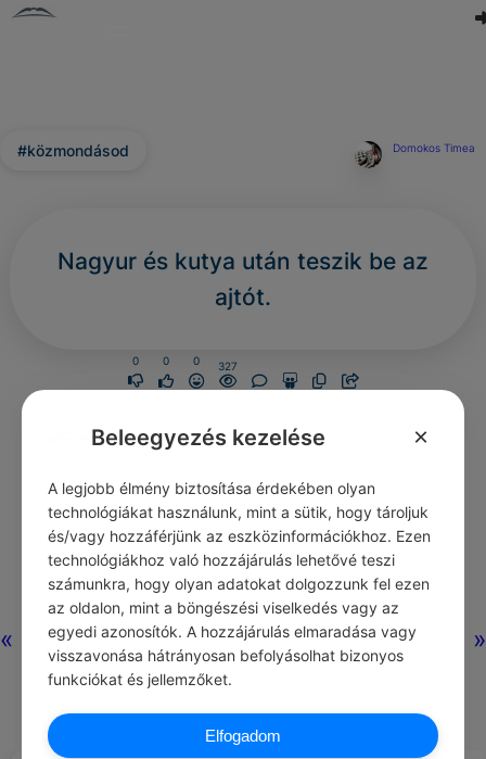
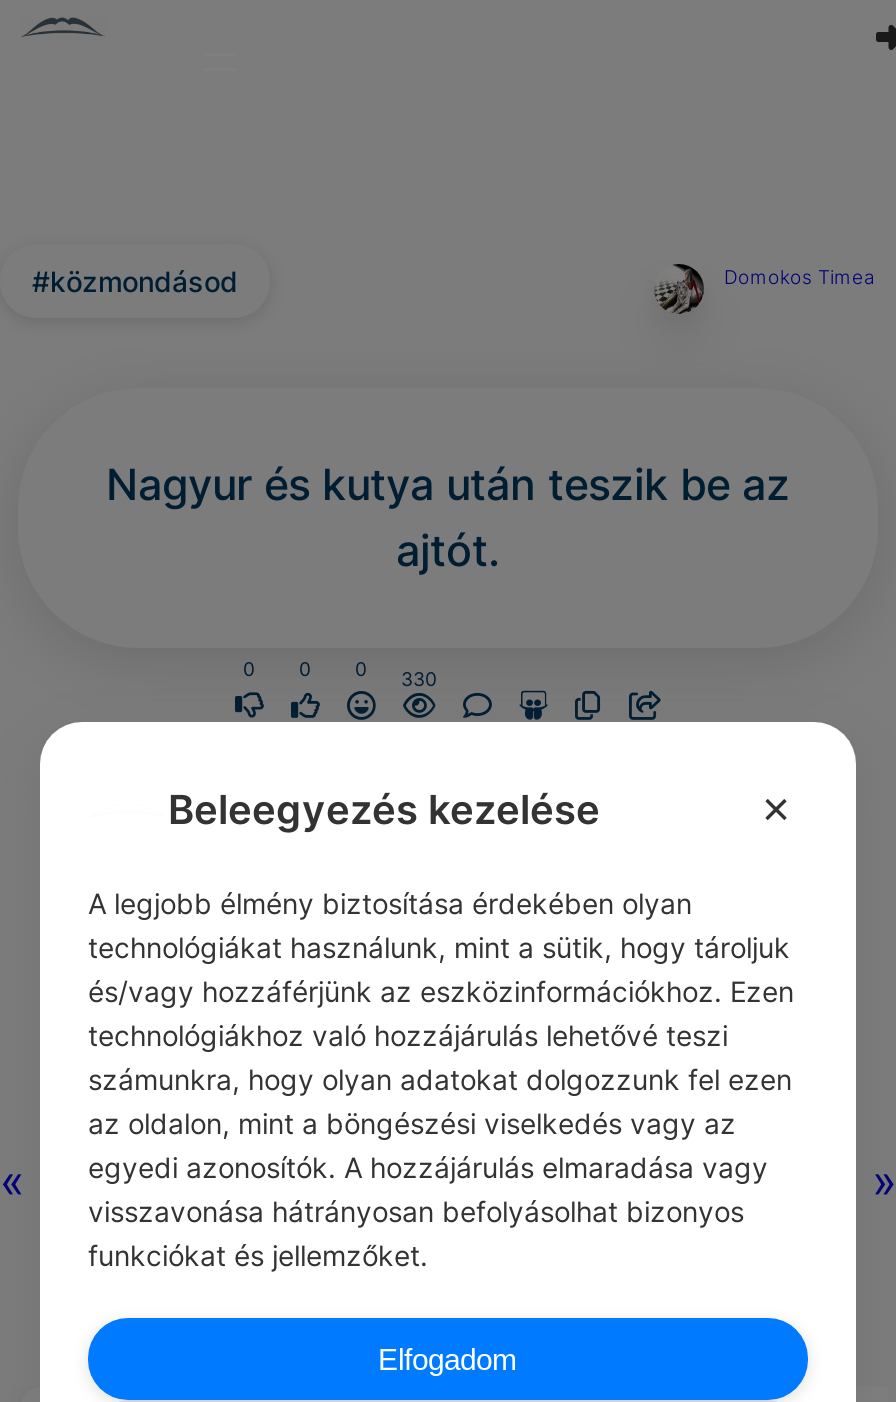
- 0 0 0 327
+ 0 0 0 330
